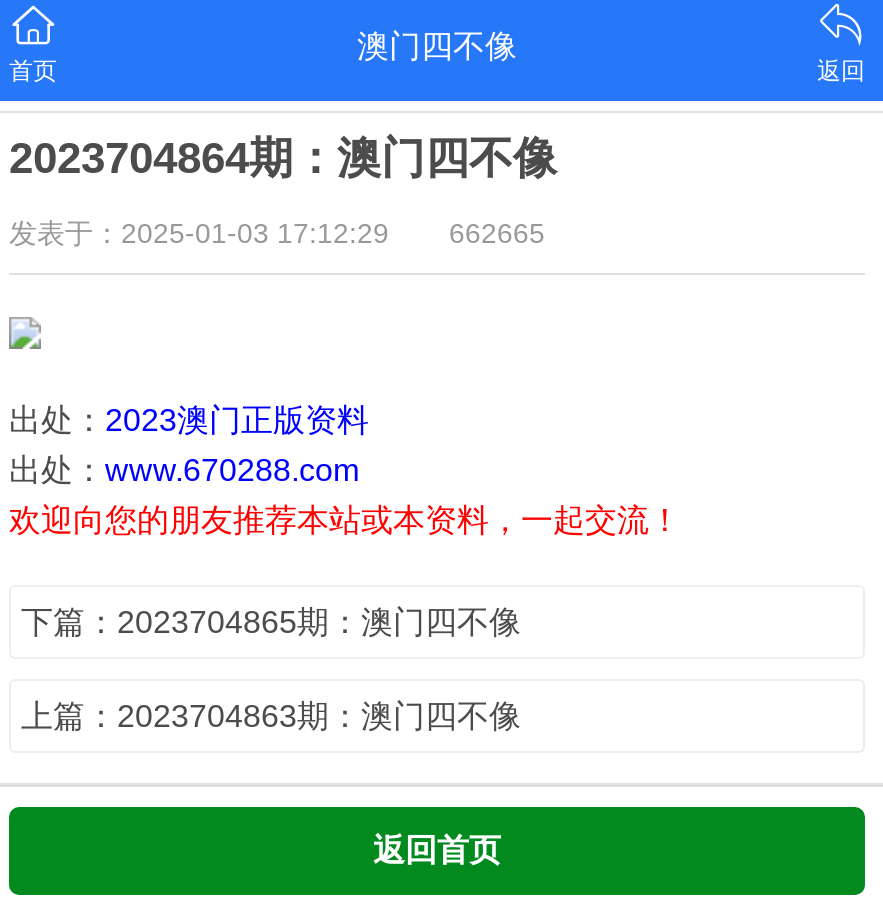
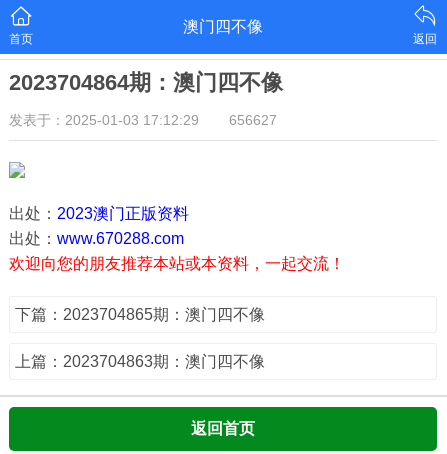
- 发表于：2025-01-03 17:12:29 662665
+ 发表于：2025-01-03 17:12:29 656627
